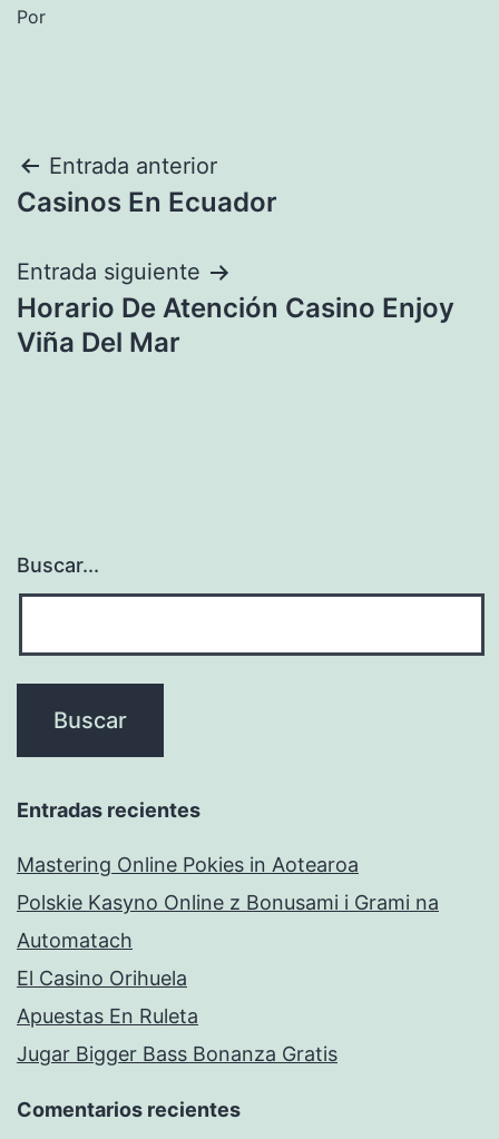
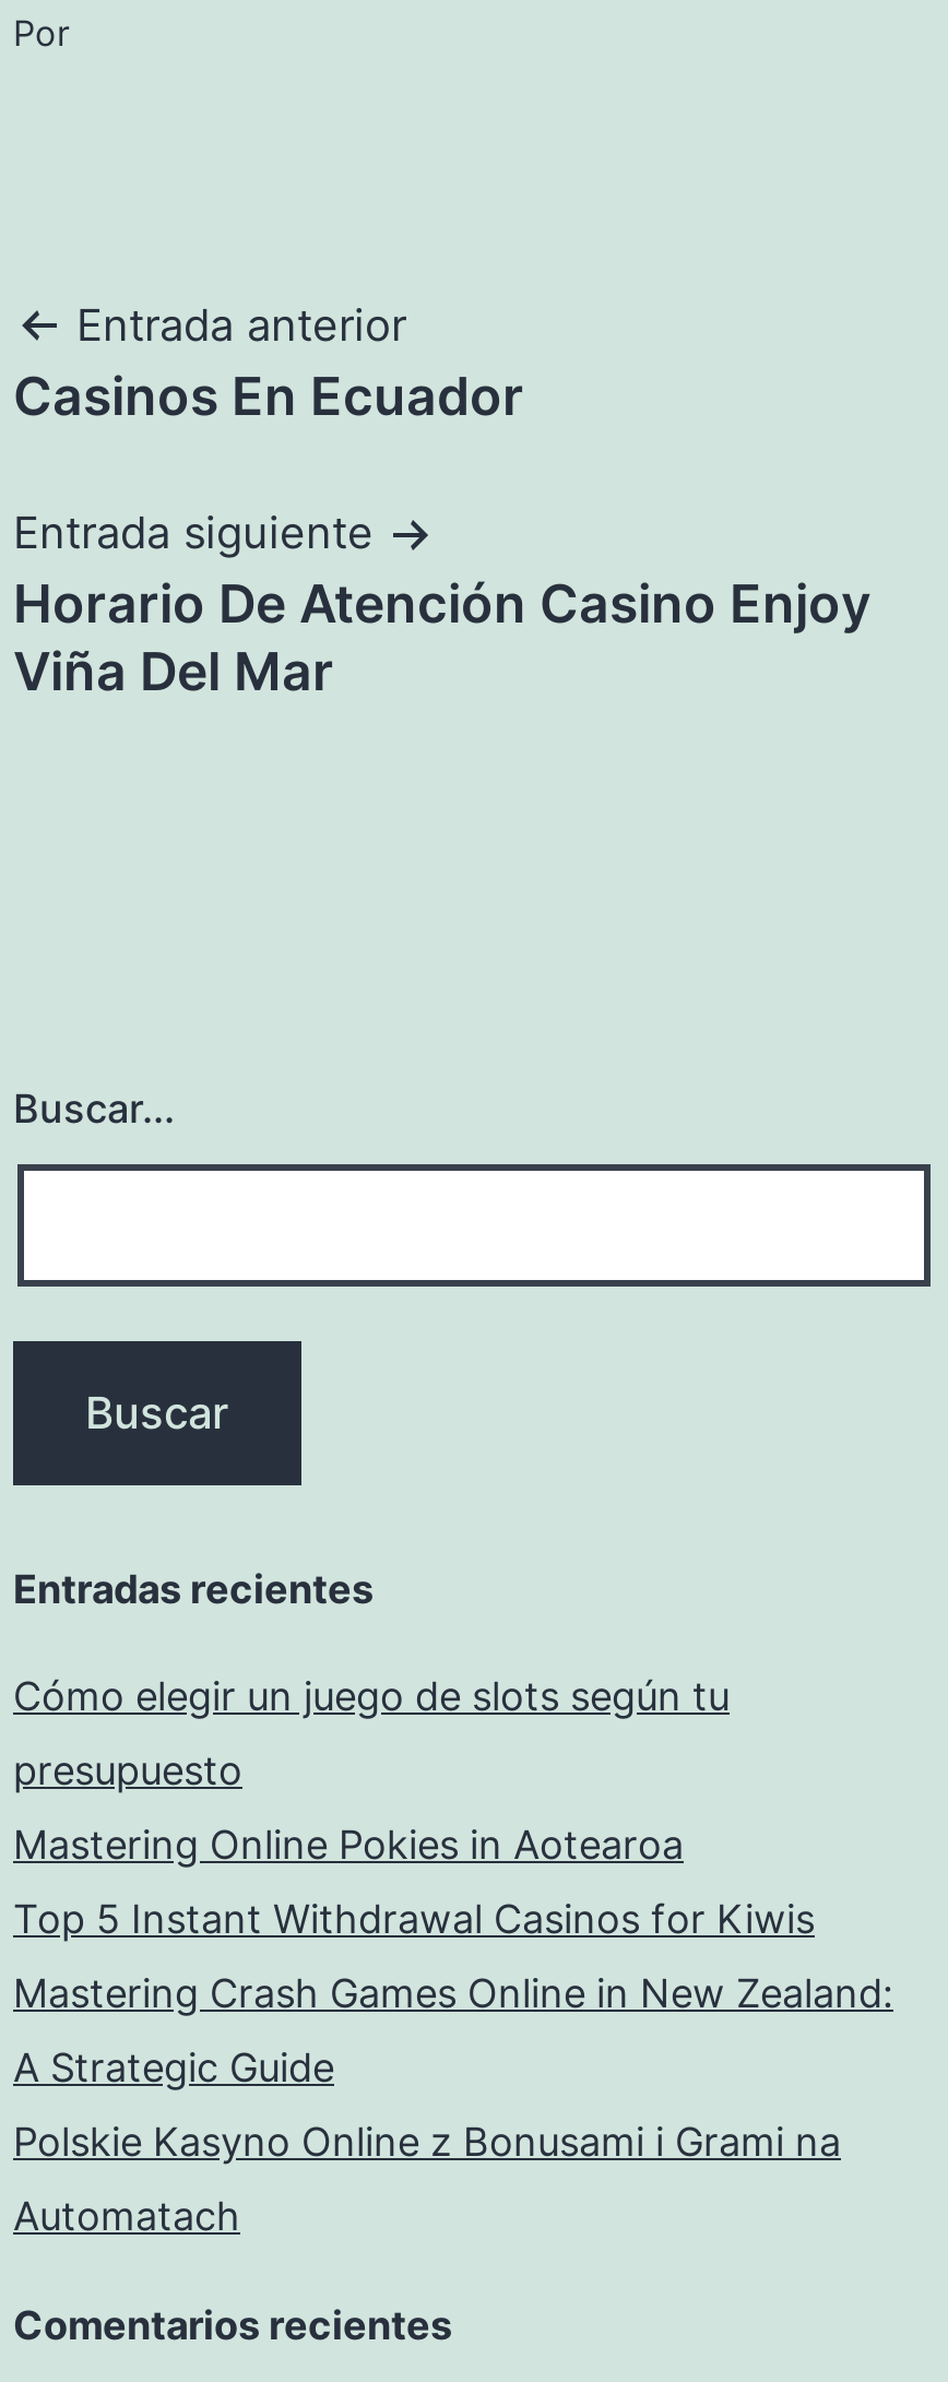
+ Cómo elegir un juego de slots según tu
+ presupuesto

+ Top 5 Instant Withdrawal Casinos for Kiwis
+ Mastering Crash Games Online in New Zealand:
+ A Strategic Guide

moved down: Polskie Kasyno Online z Bonusami i Grami na | Automatach

- El Casino Orihuela
- Apuestas En Ruleta
- Jugar Bigger Bass Bonanza Gratis
